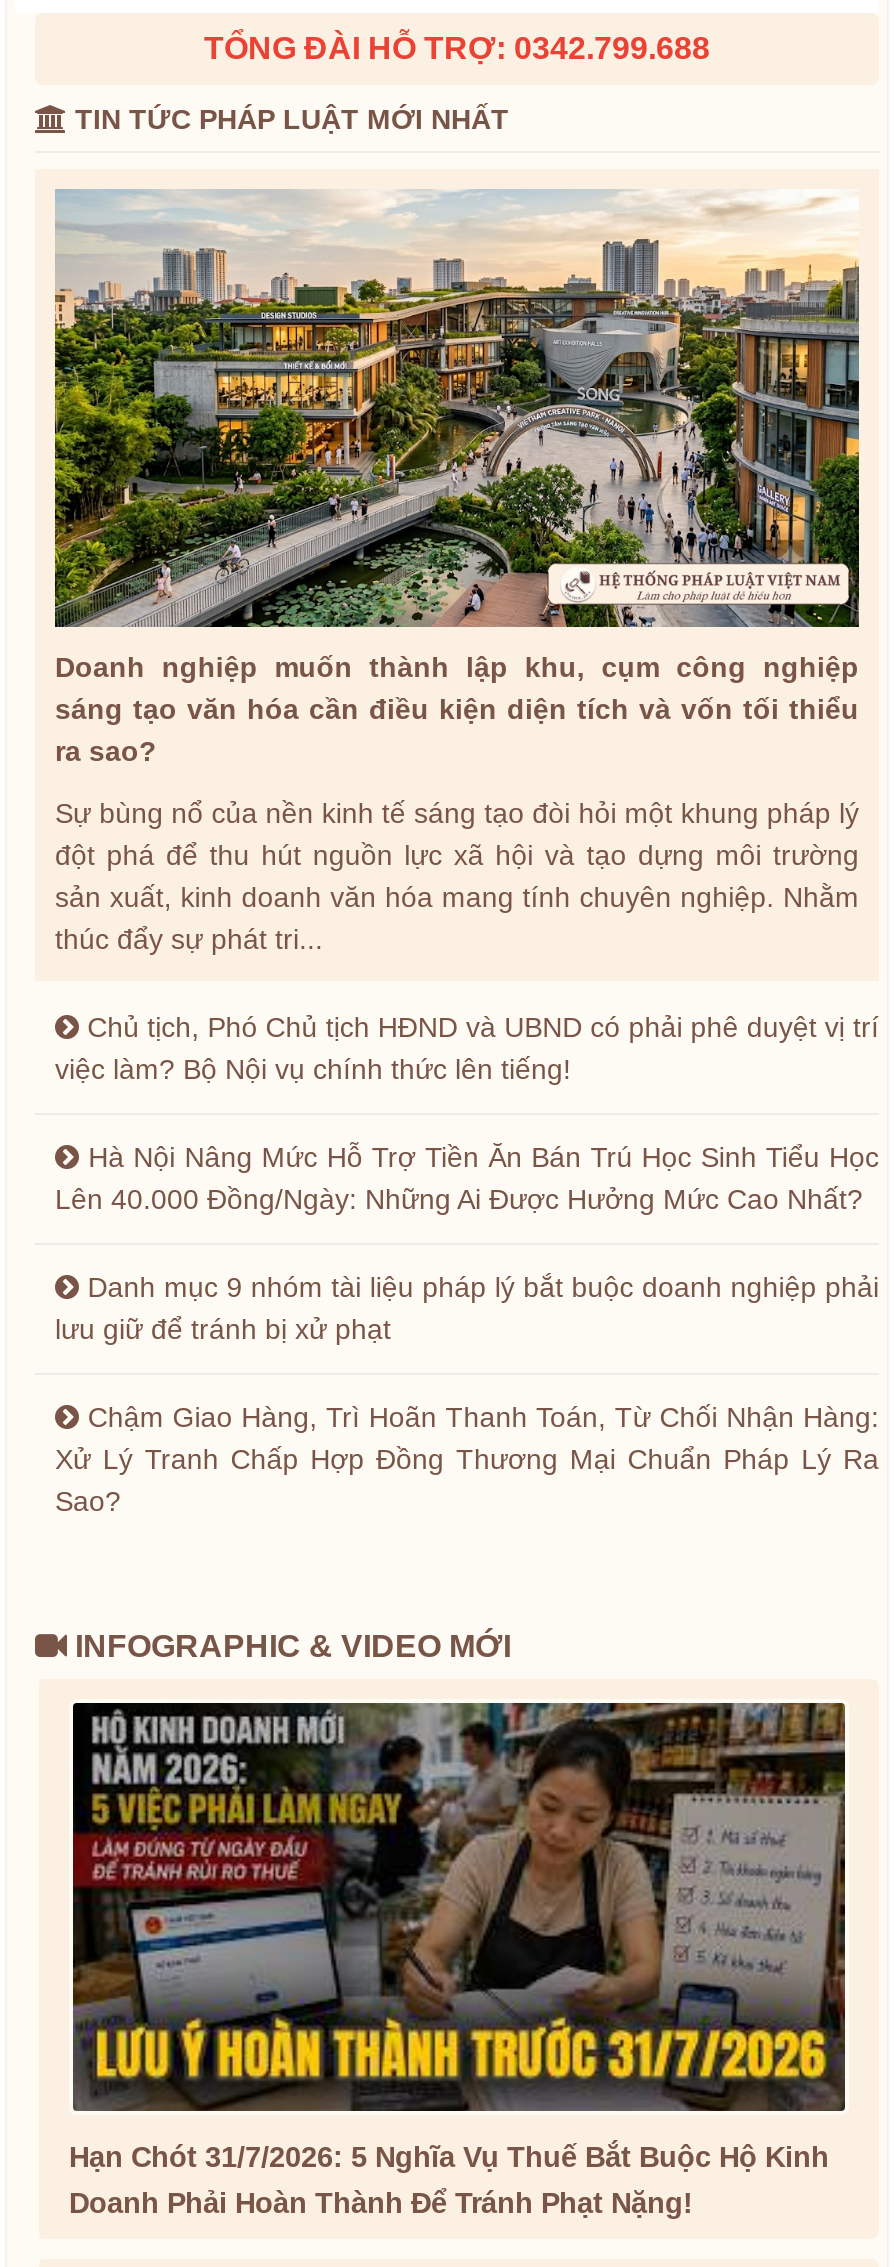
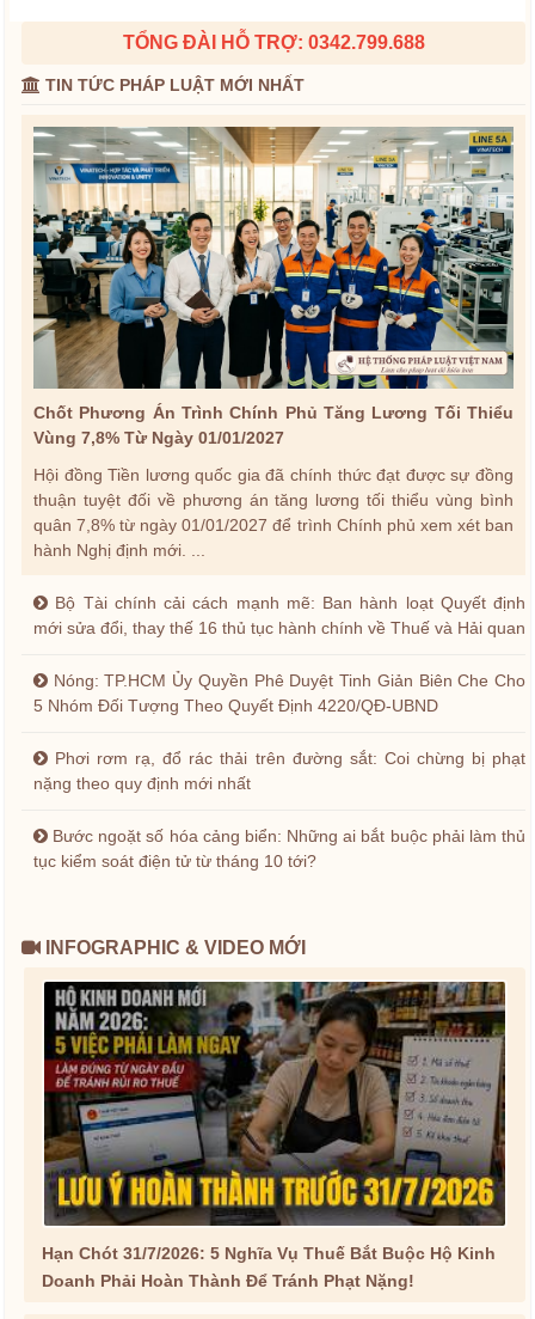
- [image]
+ [image]

- Doanh nghiệp muốn thành lập khu, cụm công nghiệp
- sáng tạo văn hóa cần điều kiện diện tích và vốn tối thiểu
- ra sao?
+ Chốt Phương Án Trình Chính Phủ Tăng Lương Tối Thiểu
+ Vùng 7,8% Từ Ngày 01/01/2027

- Sự bùng nổ của nền kinh tế sáng tạo đòi hỏi một khung pháp lý
- đột phá để thu hút nguồn lực xã hội và tạo dựng môi trường
- sản xuất, kinh doanh văn hóa mang tính chuyên nghiệp. Nhằm
- thúc đẩy sự phát tri...
+ Hội đồng Tiền lương quốc gia đã chính thức đạt được sự đồng
+ thuận tuyệt đối về phương án tăng lương tối thiểu vùng bình
+ quân 7,8% từ ngày 01/01/2027 để trình Chính phủ xem xét ban
+ hành Nghị định mới. ...

- Chủ tịch, Phó Chủ tịch HĐND và UBND có phải phê duyệt vị trí
- việc làm? Bộ Nội vụ chính thức lên tiếng!
+ Bộ Tài chính cải cách mạnh mẽ: Ban hành loạt Quyết định
+ mới sửa đổi, thay thế 16 thủ tục hành chính về Thuế và Hải quan

- Hà Nội Nâng Mức Hỗ Trợ Tiền Ăn Bán Trú Học Sinh Tiểu Học
- Lên 40.000 Đồng/Ngày: Những Ai Được Hưởng Mức Cao Nhất?
+ Nóng: TP.HCM Ủy Quyền Phê Duyệt Tinh Giản Biên Che Cho
+ 5 Nhóm Đối Tượng Theo Quyết Định 4220/QĐ-UBND

- Danh mục 9 nhóm tài liệu pháp lý bắt buộc doanh nghiệp phải
- lưu giữ để tránh bị xử phạt
+ Phơi rơm rạ, đổ rác thải trên đường sắt: Coi chừng bị phạt
+ nặng theo quy định mới nhất

- Chậm Giao Hàng, Trì Hoãn Thanh Toán, Từ Chối Nhận Hàng:
- Xử Lý Tranh Chấp Hợp Đồng Thương Mại Chuẩn Pháp Lý Ra
- Sao?
+ Bước ngoặt số hóa cảng biển: Những ai bắt buộc phải làm thủ
+ tục kiểm soát điện tử từ tháng 10 tới?
